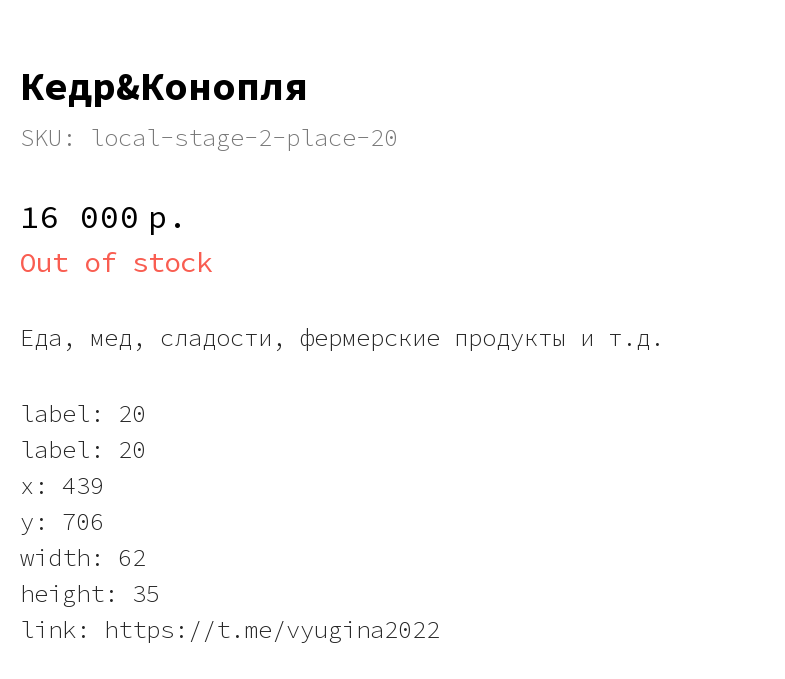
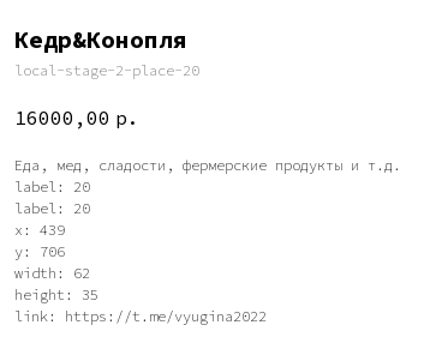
- SKU: local-stage-2-place-20
+ local-stage-2-place-20

- 16 000 р.
- Out of stock
+ 16000,00 р.
